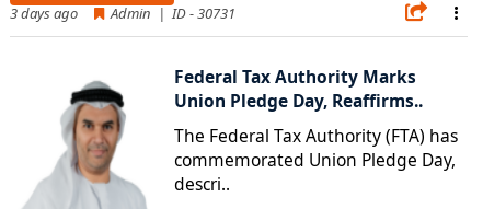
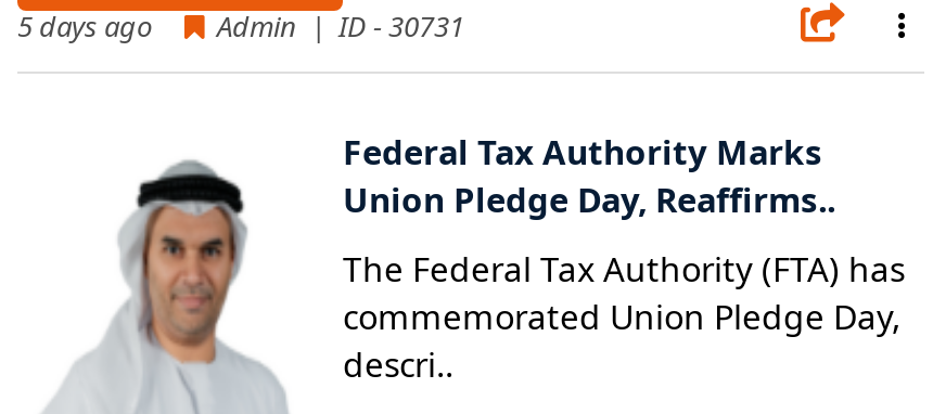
- 3 days ago
+ 5 days ago
